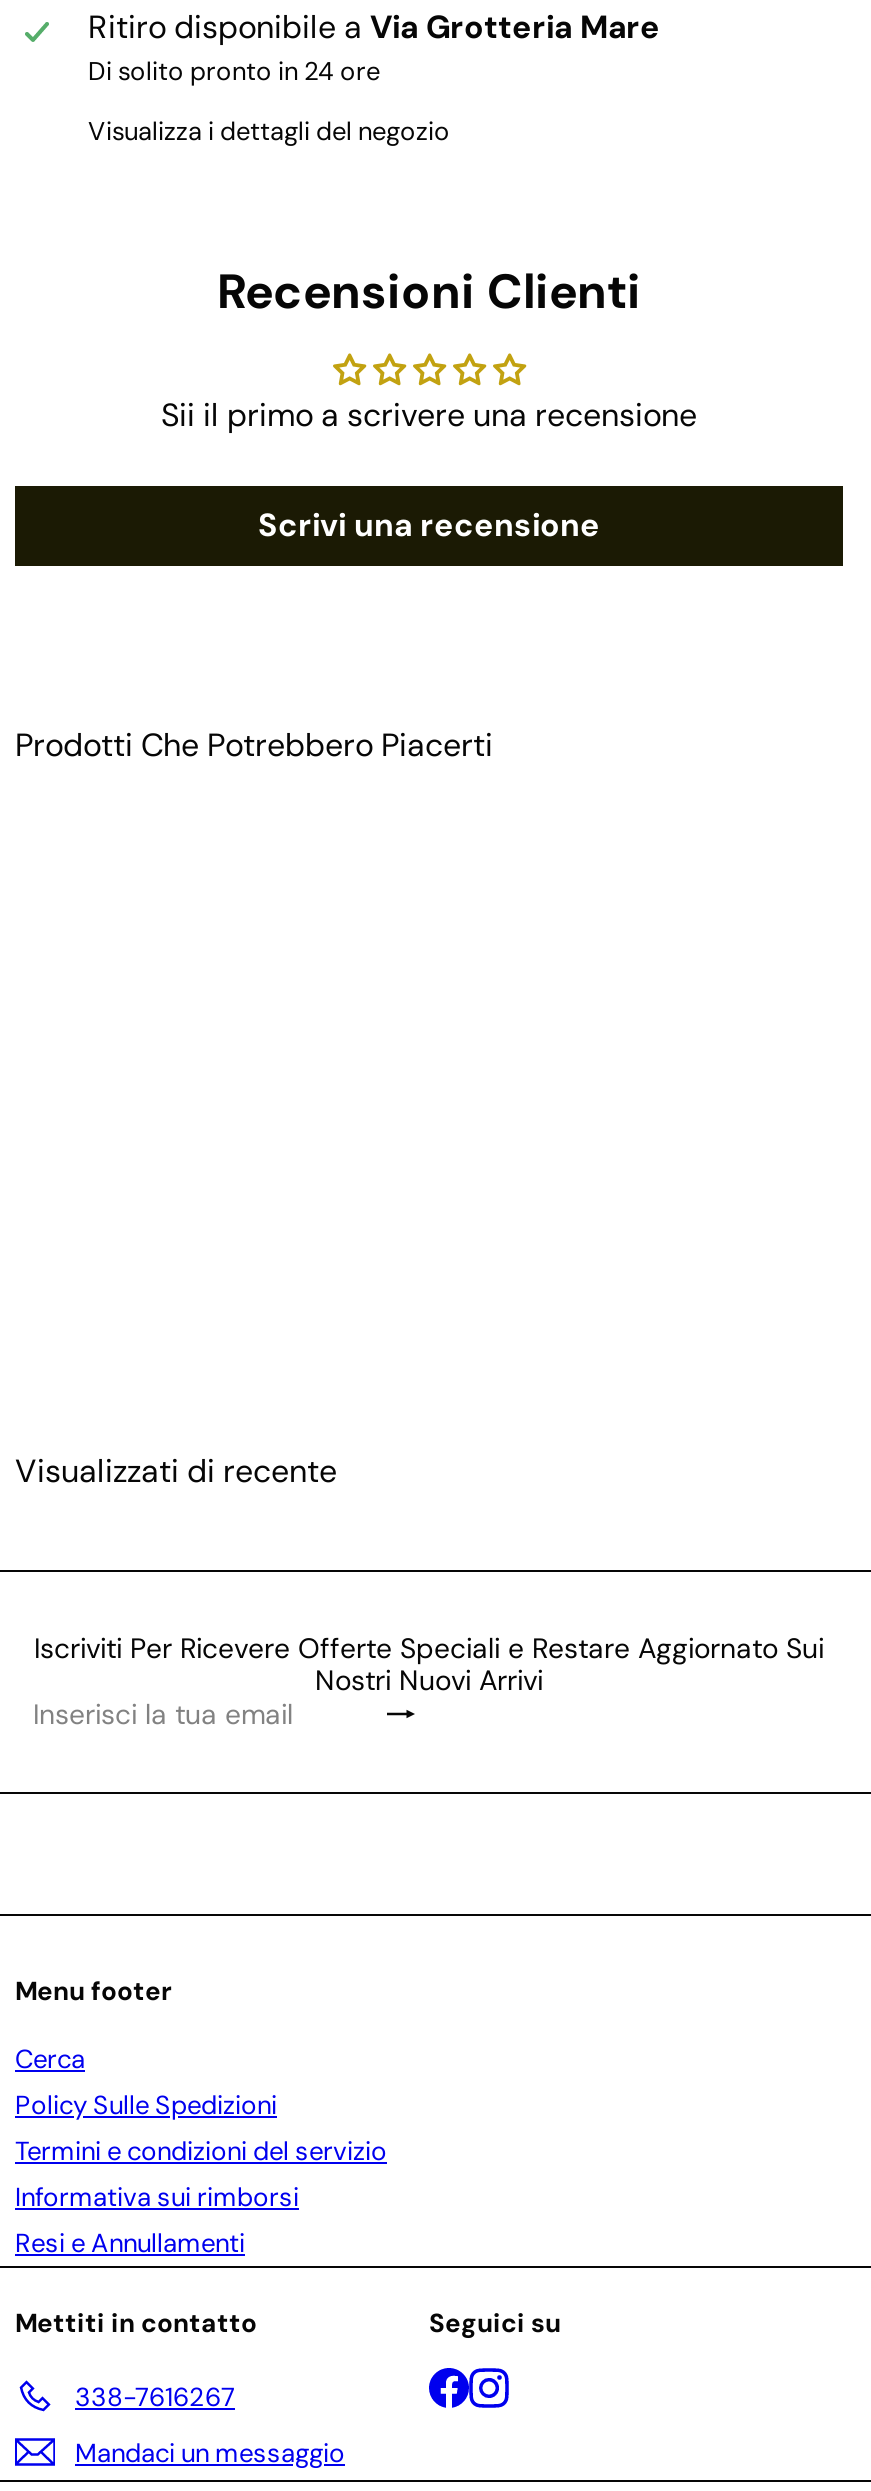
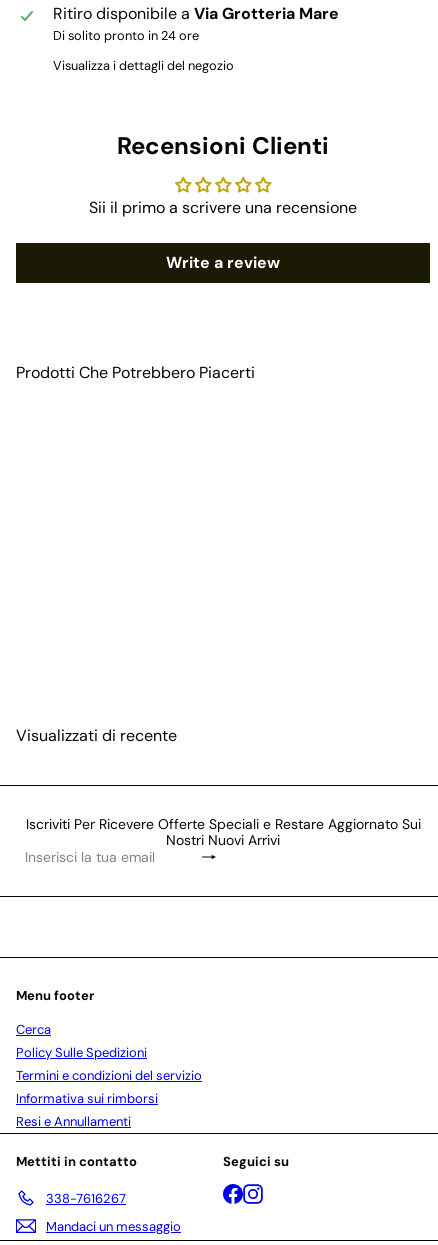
- Scrivi una recensione
+ Write a review
